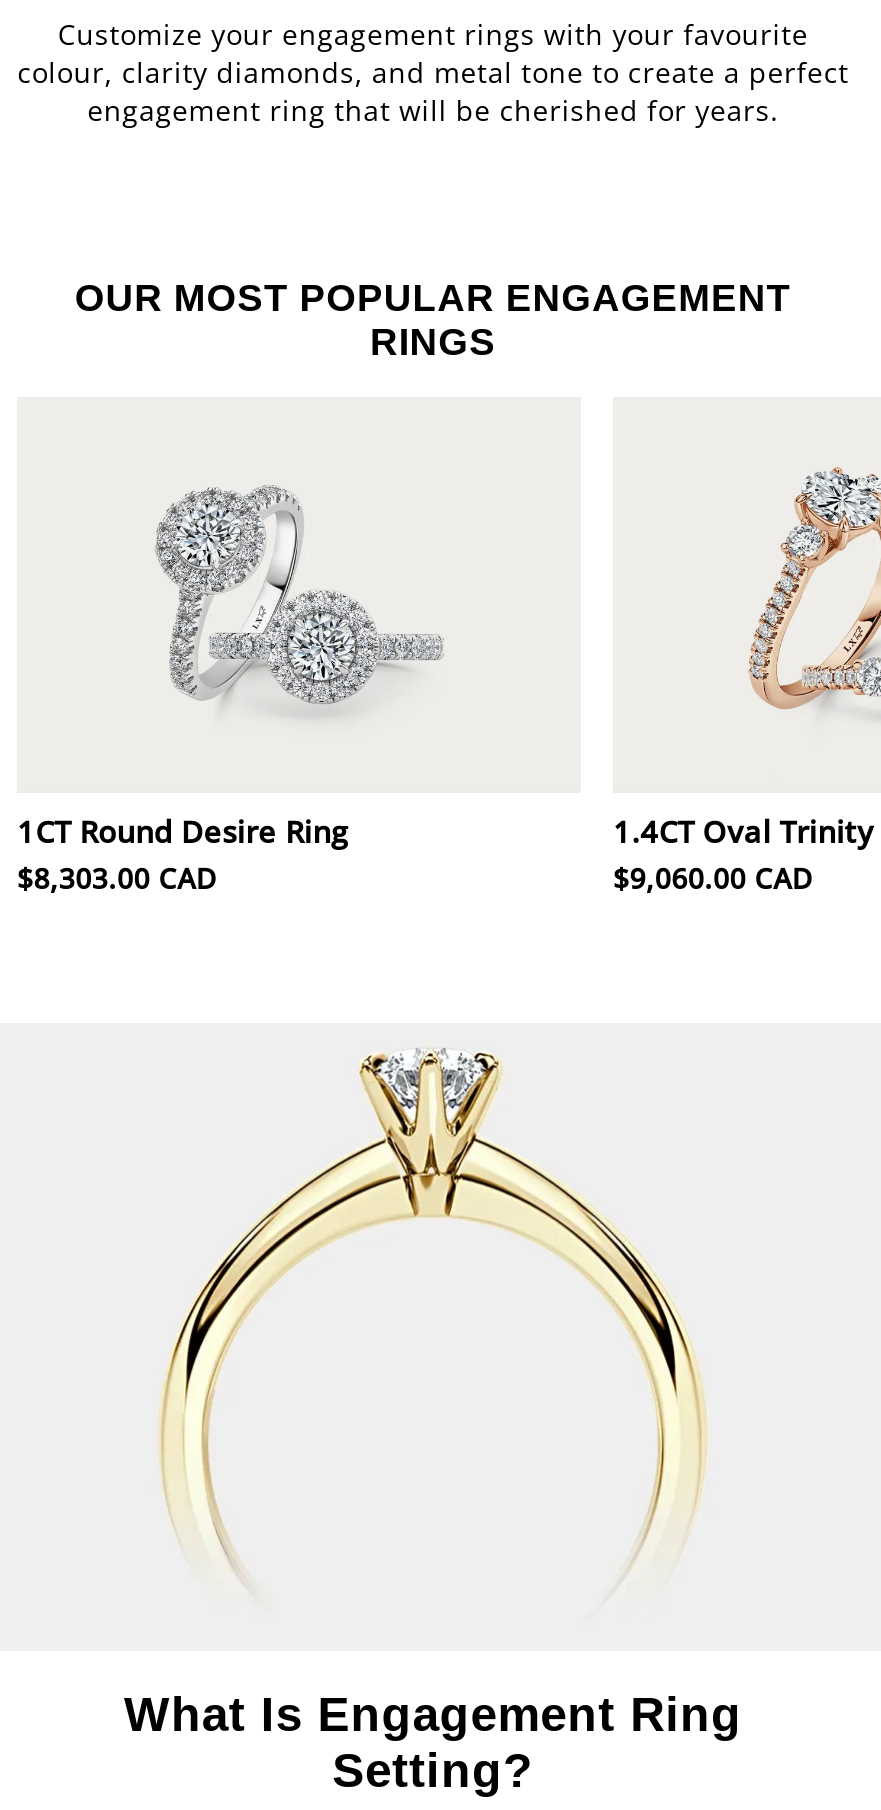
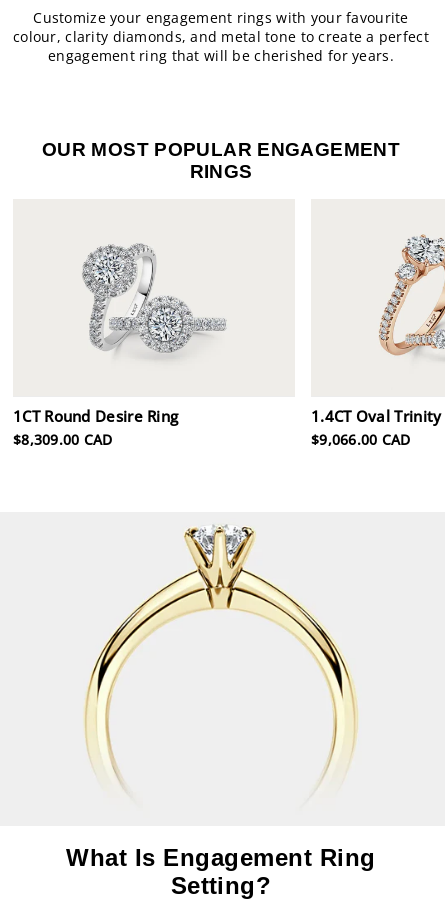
- $8,303.00 CAD
+ $8,309.00 CAD

- $9,060.00 CAD
+ $9,066.00 CAD
